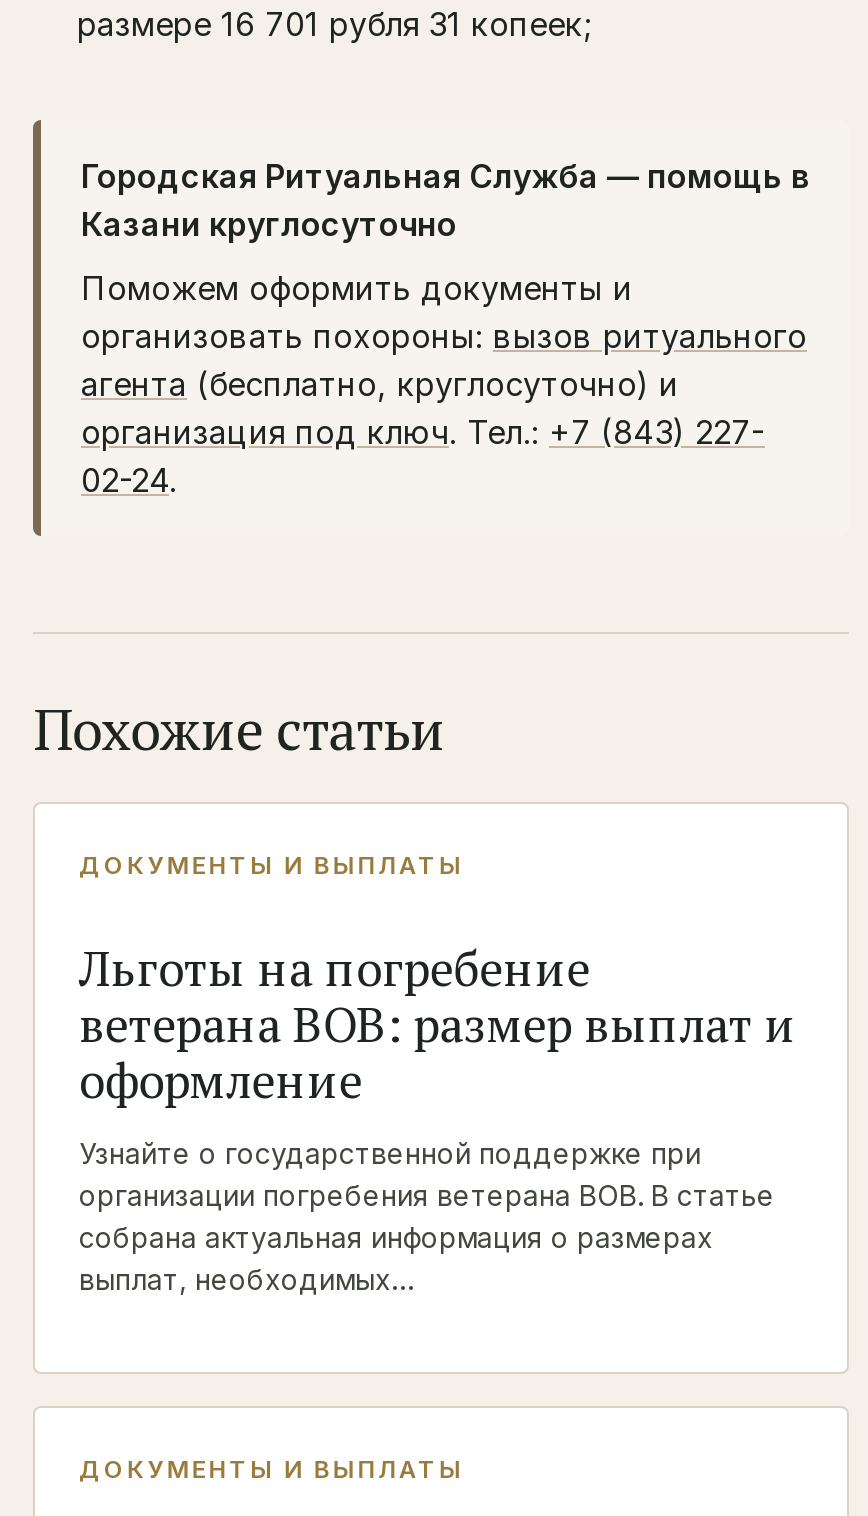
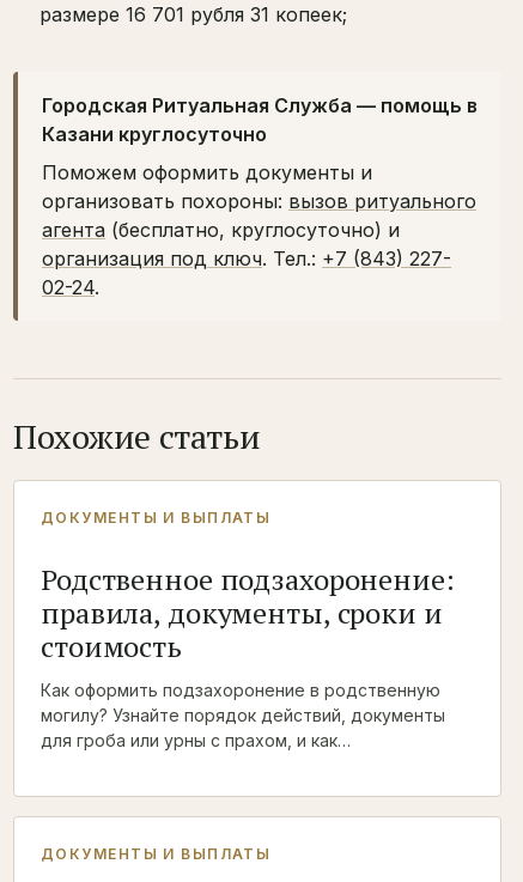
- Льготы на погребение
- ветерана ВОВ: размер выплат и
- оформление
- Узнайте о государственной поддержке при
- организации погребения ветерана ВОВ. В статье
- собрана актуальная информация о размерах
- выплат, необходимых…
+ Родственное подзахоронение:
+ правила, документы, сроки и
+ стоимость
+ Как оформить подзахоронение в родственную
+ могилу? Узнайте порядок действий, документы
+ для гроба или урны с прахом, и как…
